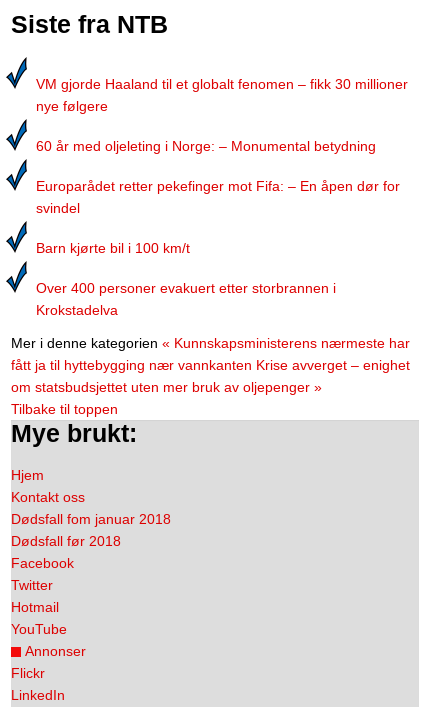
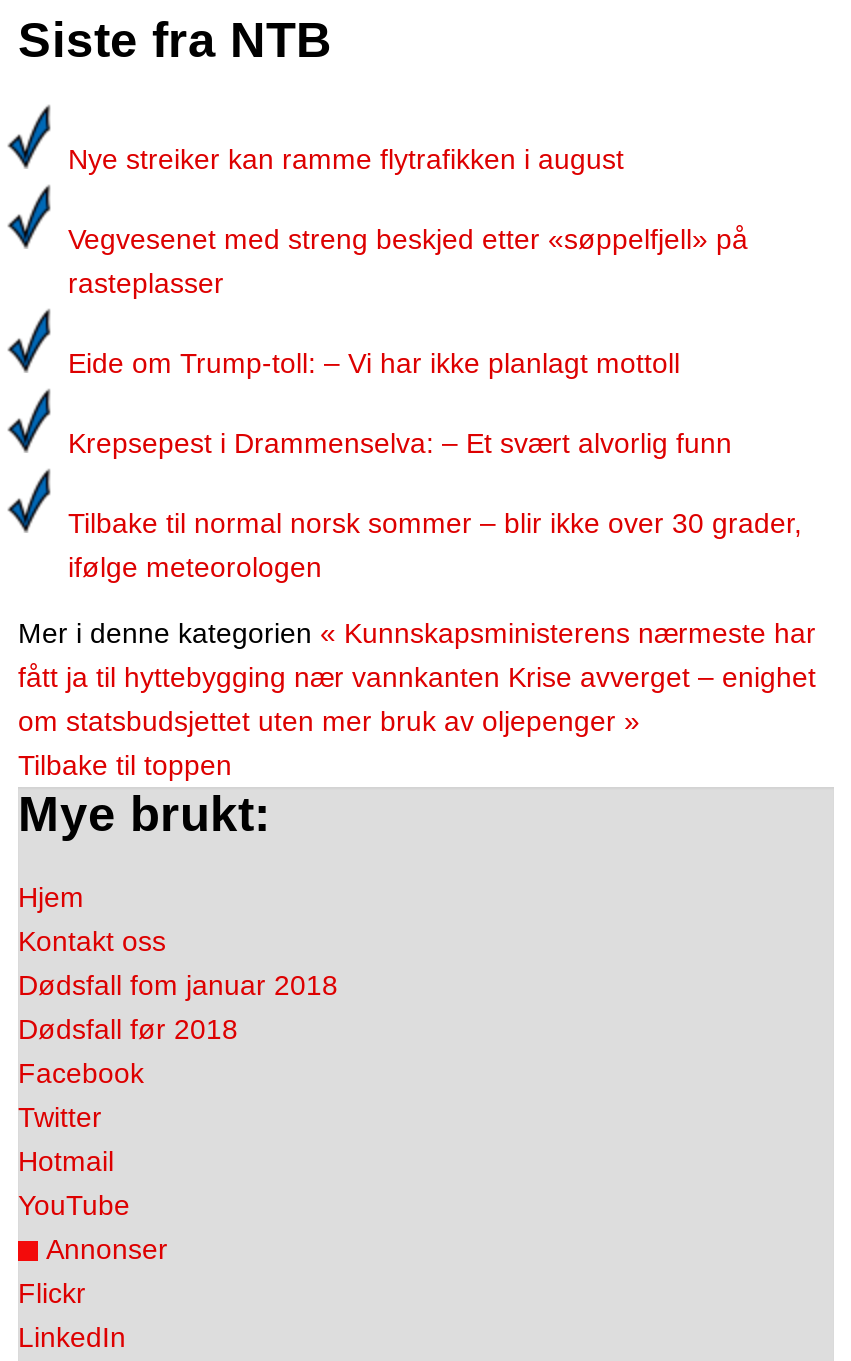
- VM gjorde Haaland til et globalt fenomen – fikk 30 millioner
- nye følgere
+ Nye streiker kan ramme flytrafikken i august

- 60 år med oljeleting i Norge: – Monumental betydning
+ Vegvesenet med streng beskjed etter «søppelfjell» på
+ rasteplasser

- Europarådet retter pekefinger mot Fifa: – En åpen dør for
- svindel
+ Eide om Trump-toll: – Vi har ikke planlagt mottoll

- Barn kjørte bil i 100 km/t
+ Krepsepest i Drammenselva: – Et svært alvorlig funn

- Over 400 personer evakuert etter storbrannen i
- Krokstadelva
+ Tilbake til normal norsk sommer – blir ikke over 30 grader,
+ ifølge meteorologen
